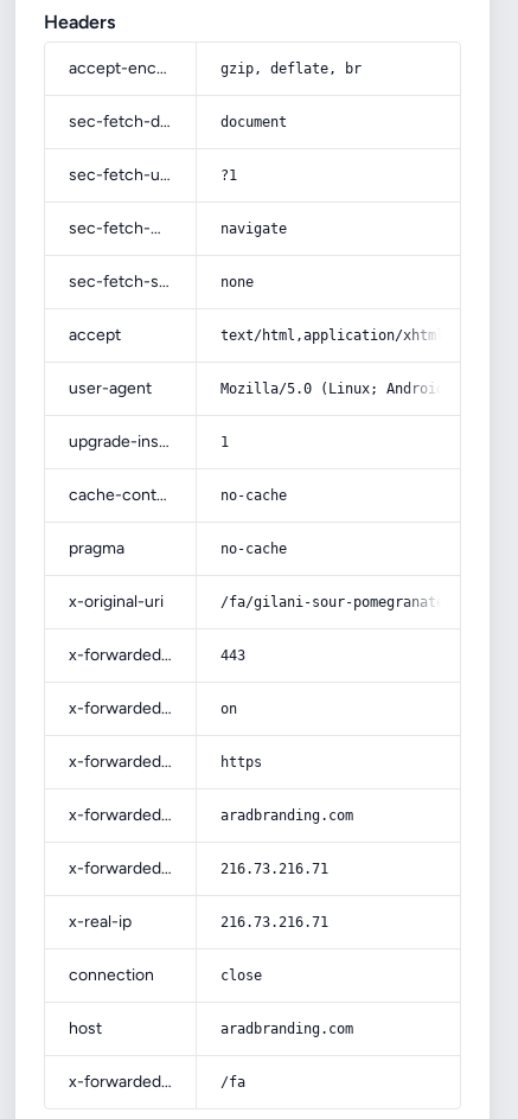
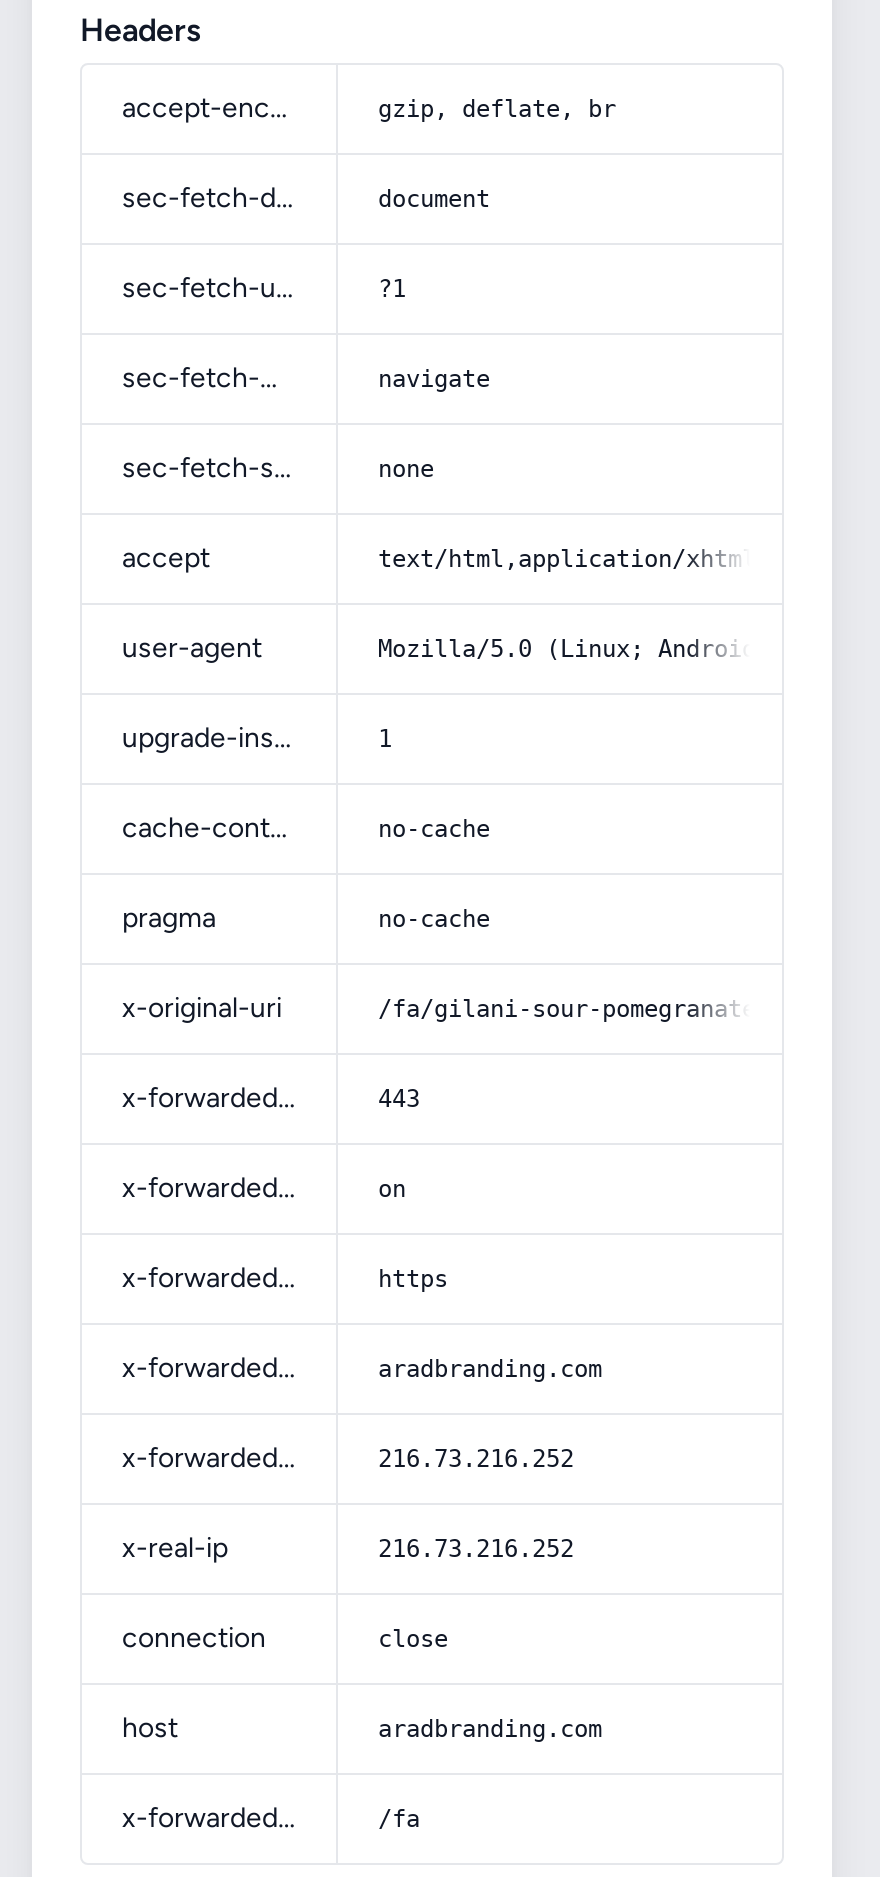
- 216.73.216.71
+ 216.73.216.252

- 216.73.216.71
+ 216.73.216.252
